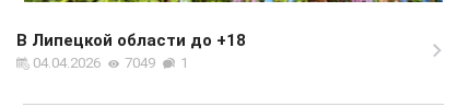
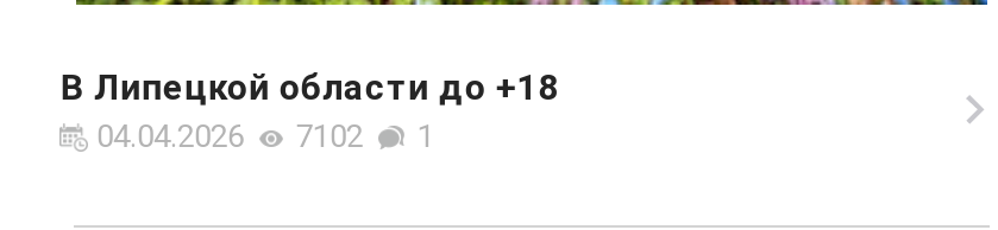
- 04.04.2026 7049 1
+ 04.04.2026 7102 1
